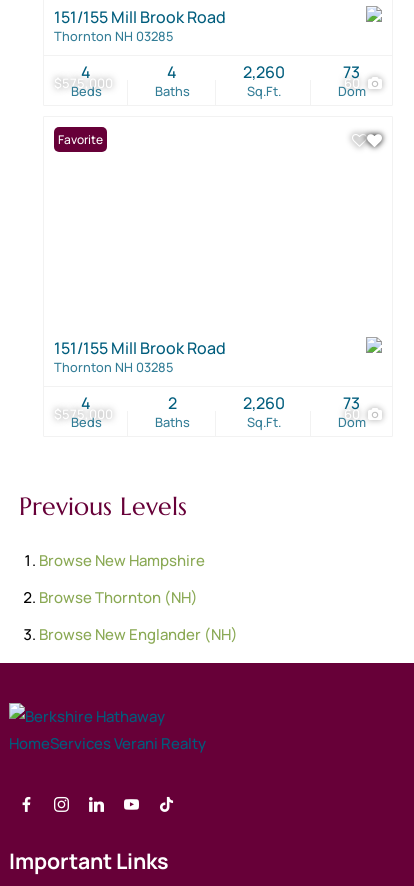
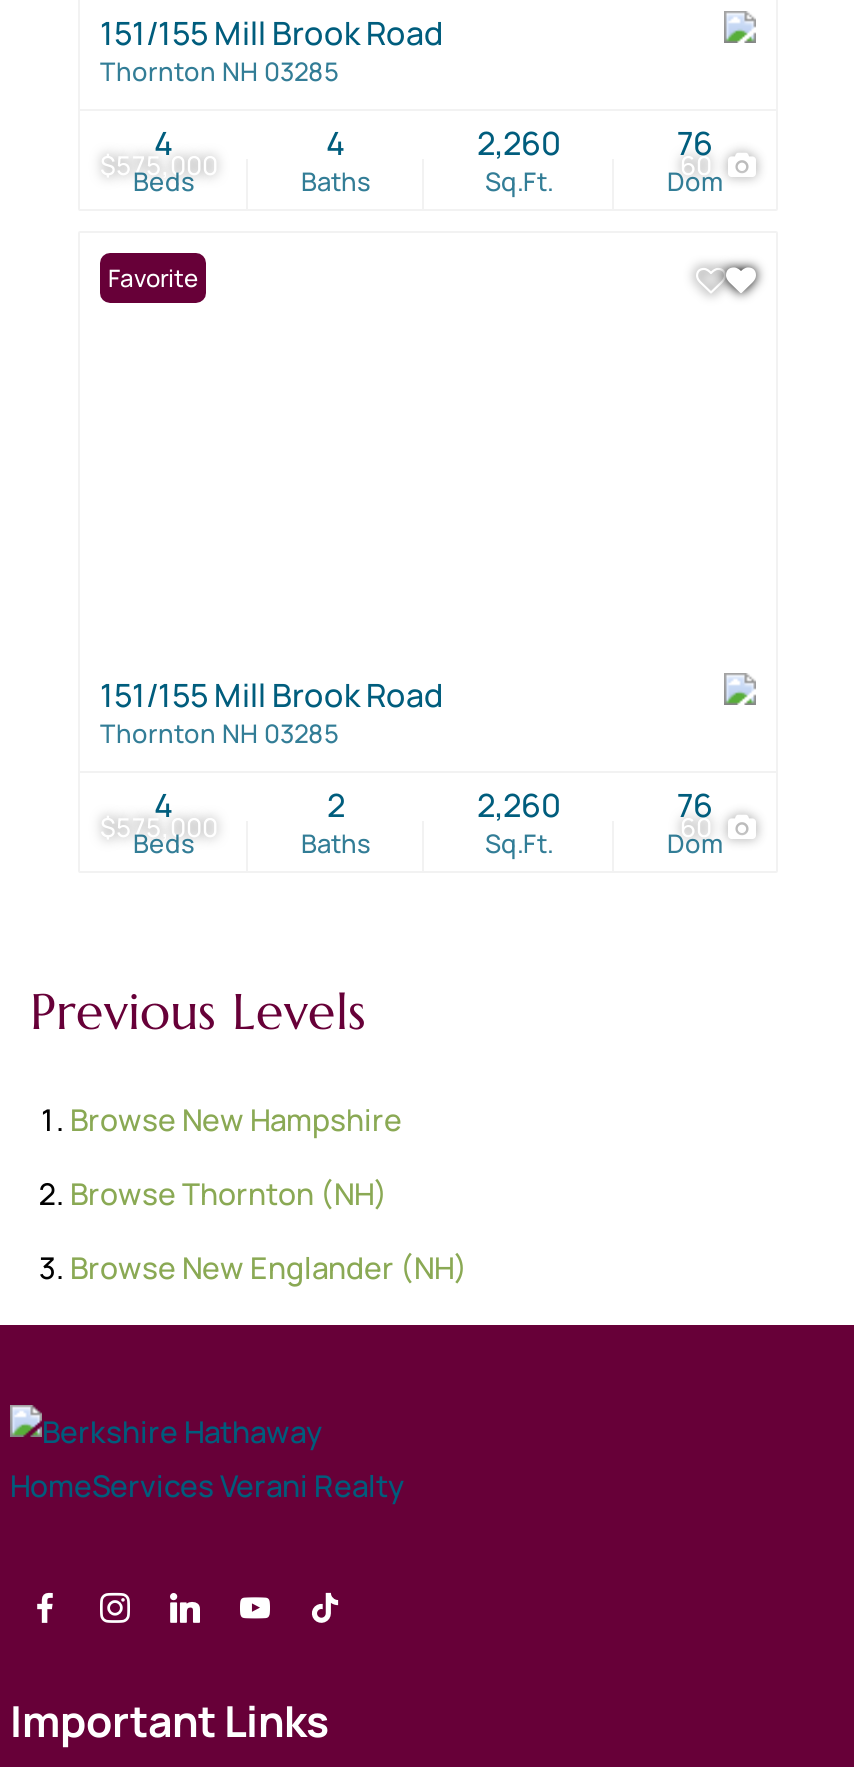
- 73
+ 76

- 73
+ 76
